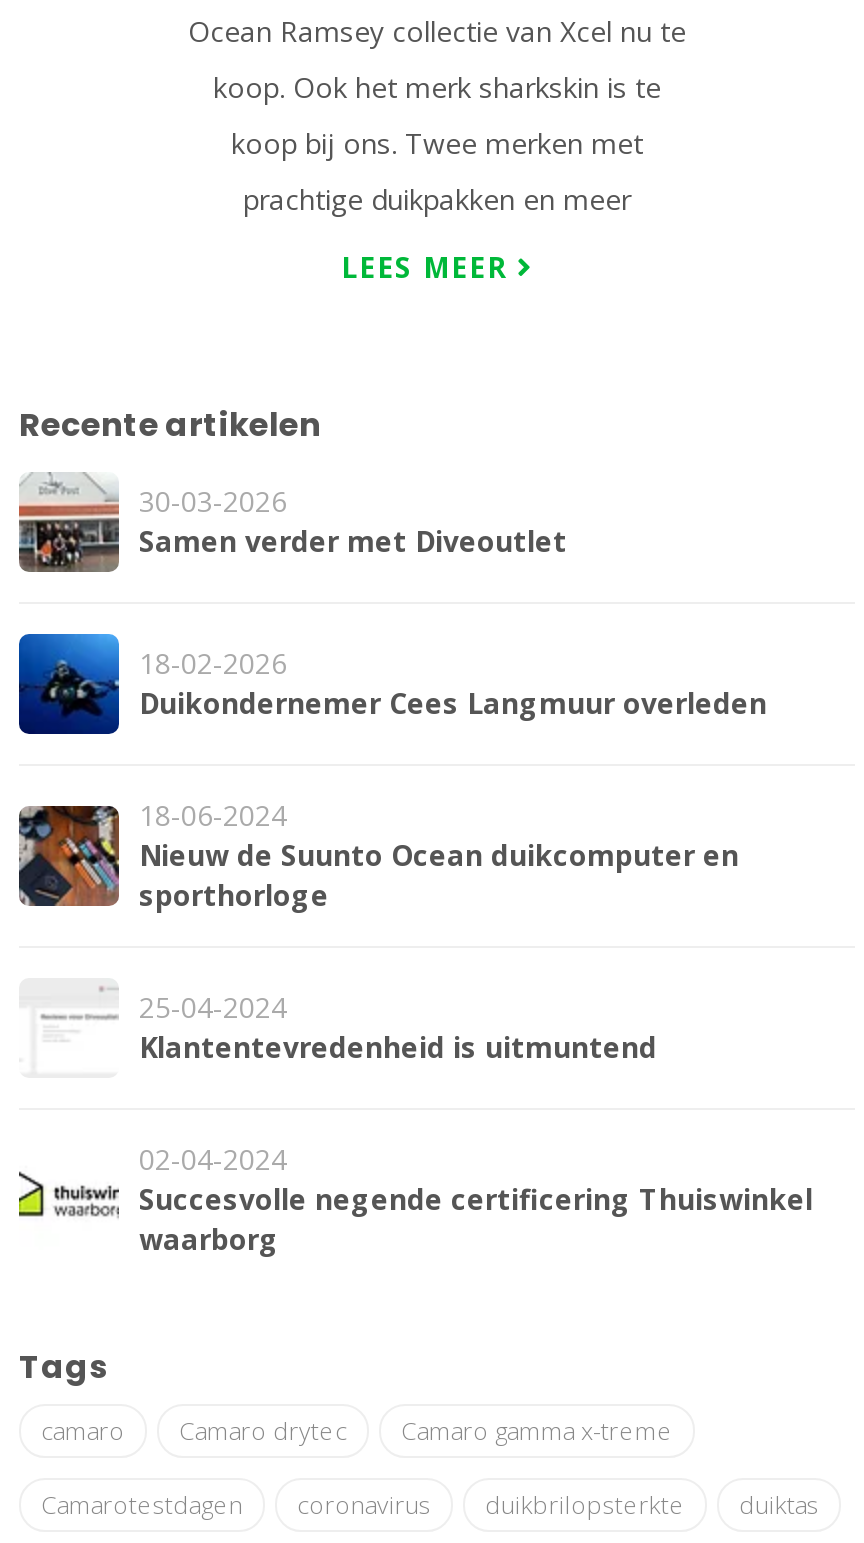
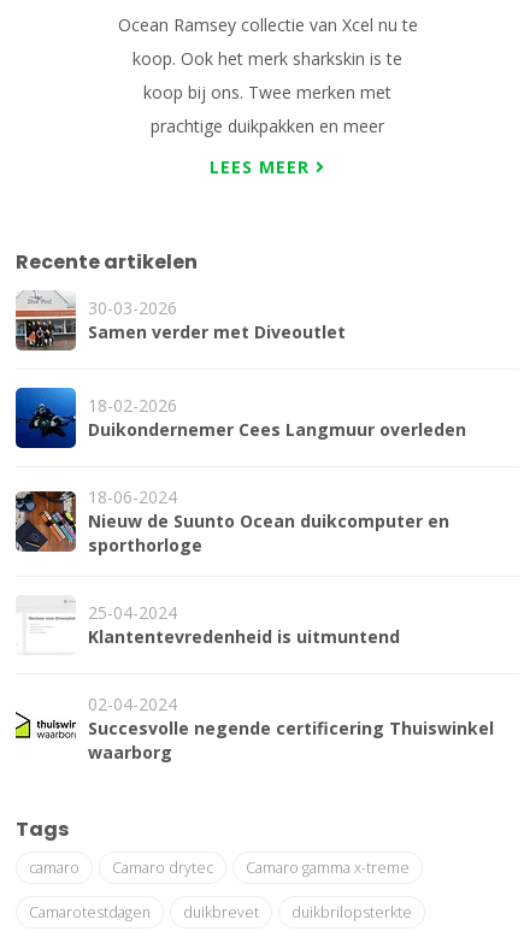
- coronavirus
+ duikbrevet

- duiktas
